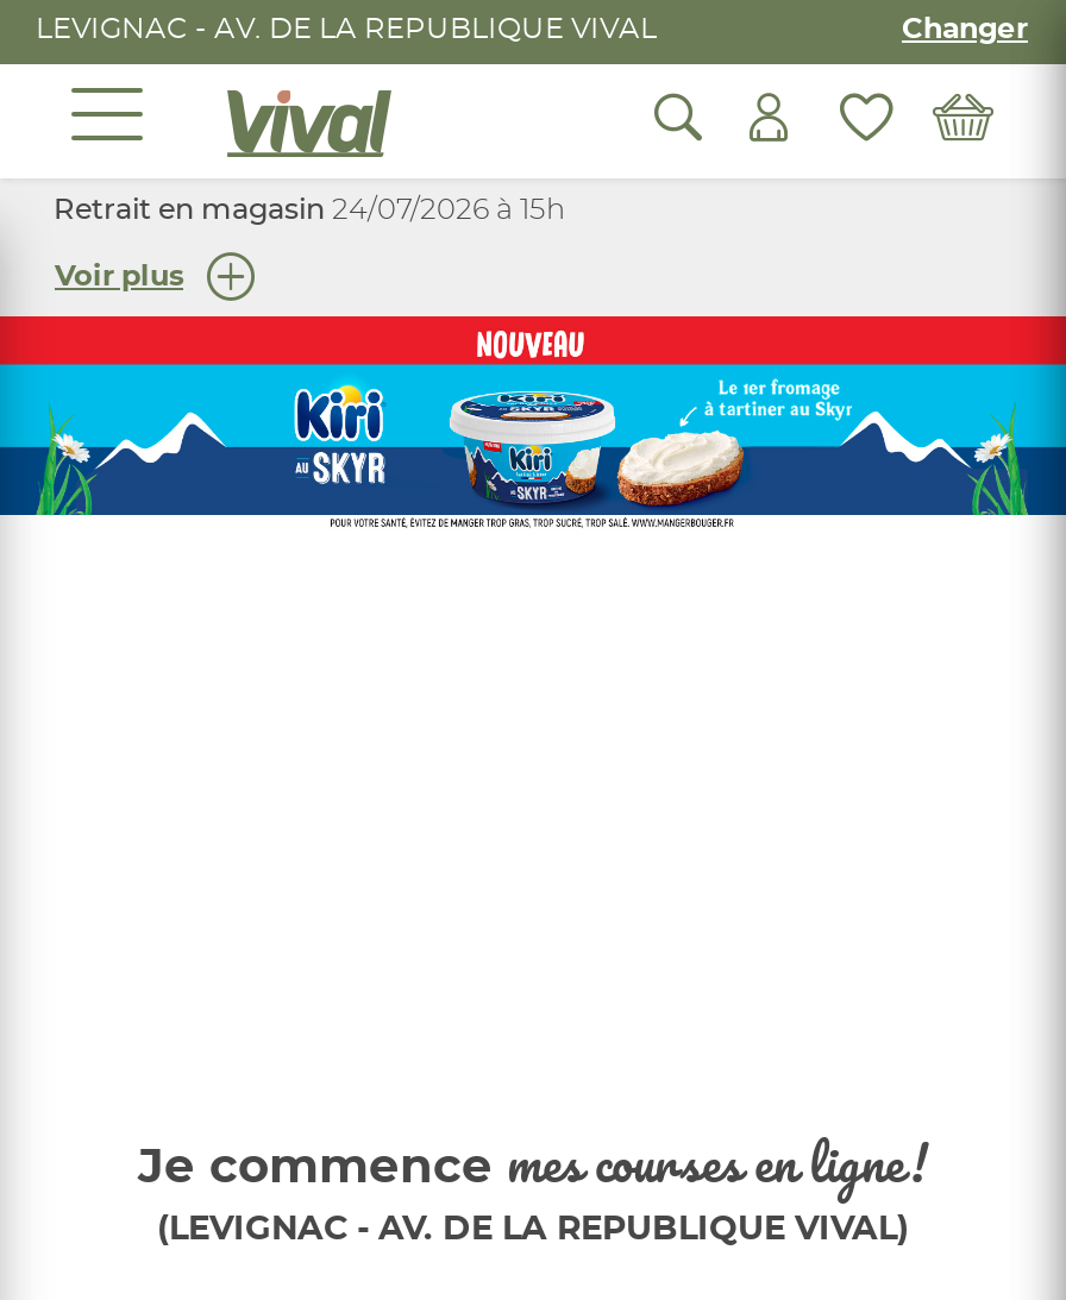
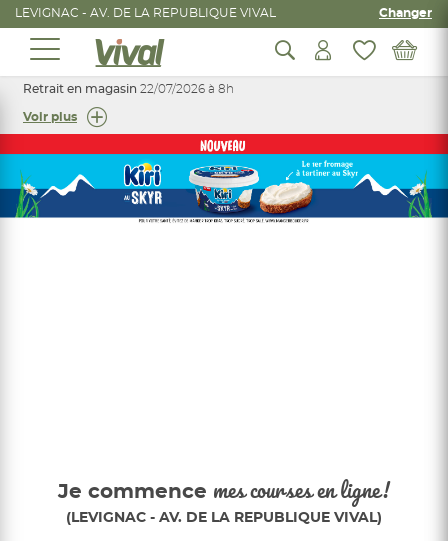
- Retrait en magasin 24/07/2026 à 15h
+ Retrait en magasin 22/07/2026 à 8h
